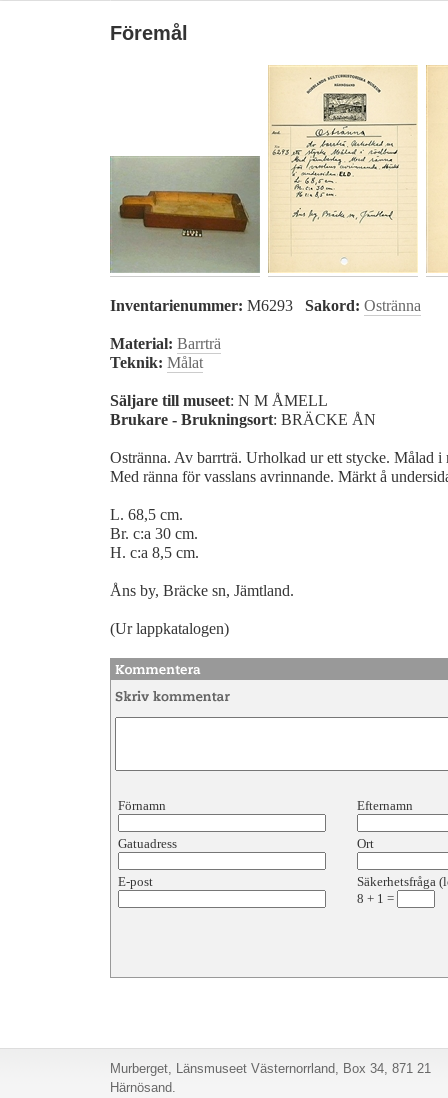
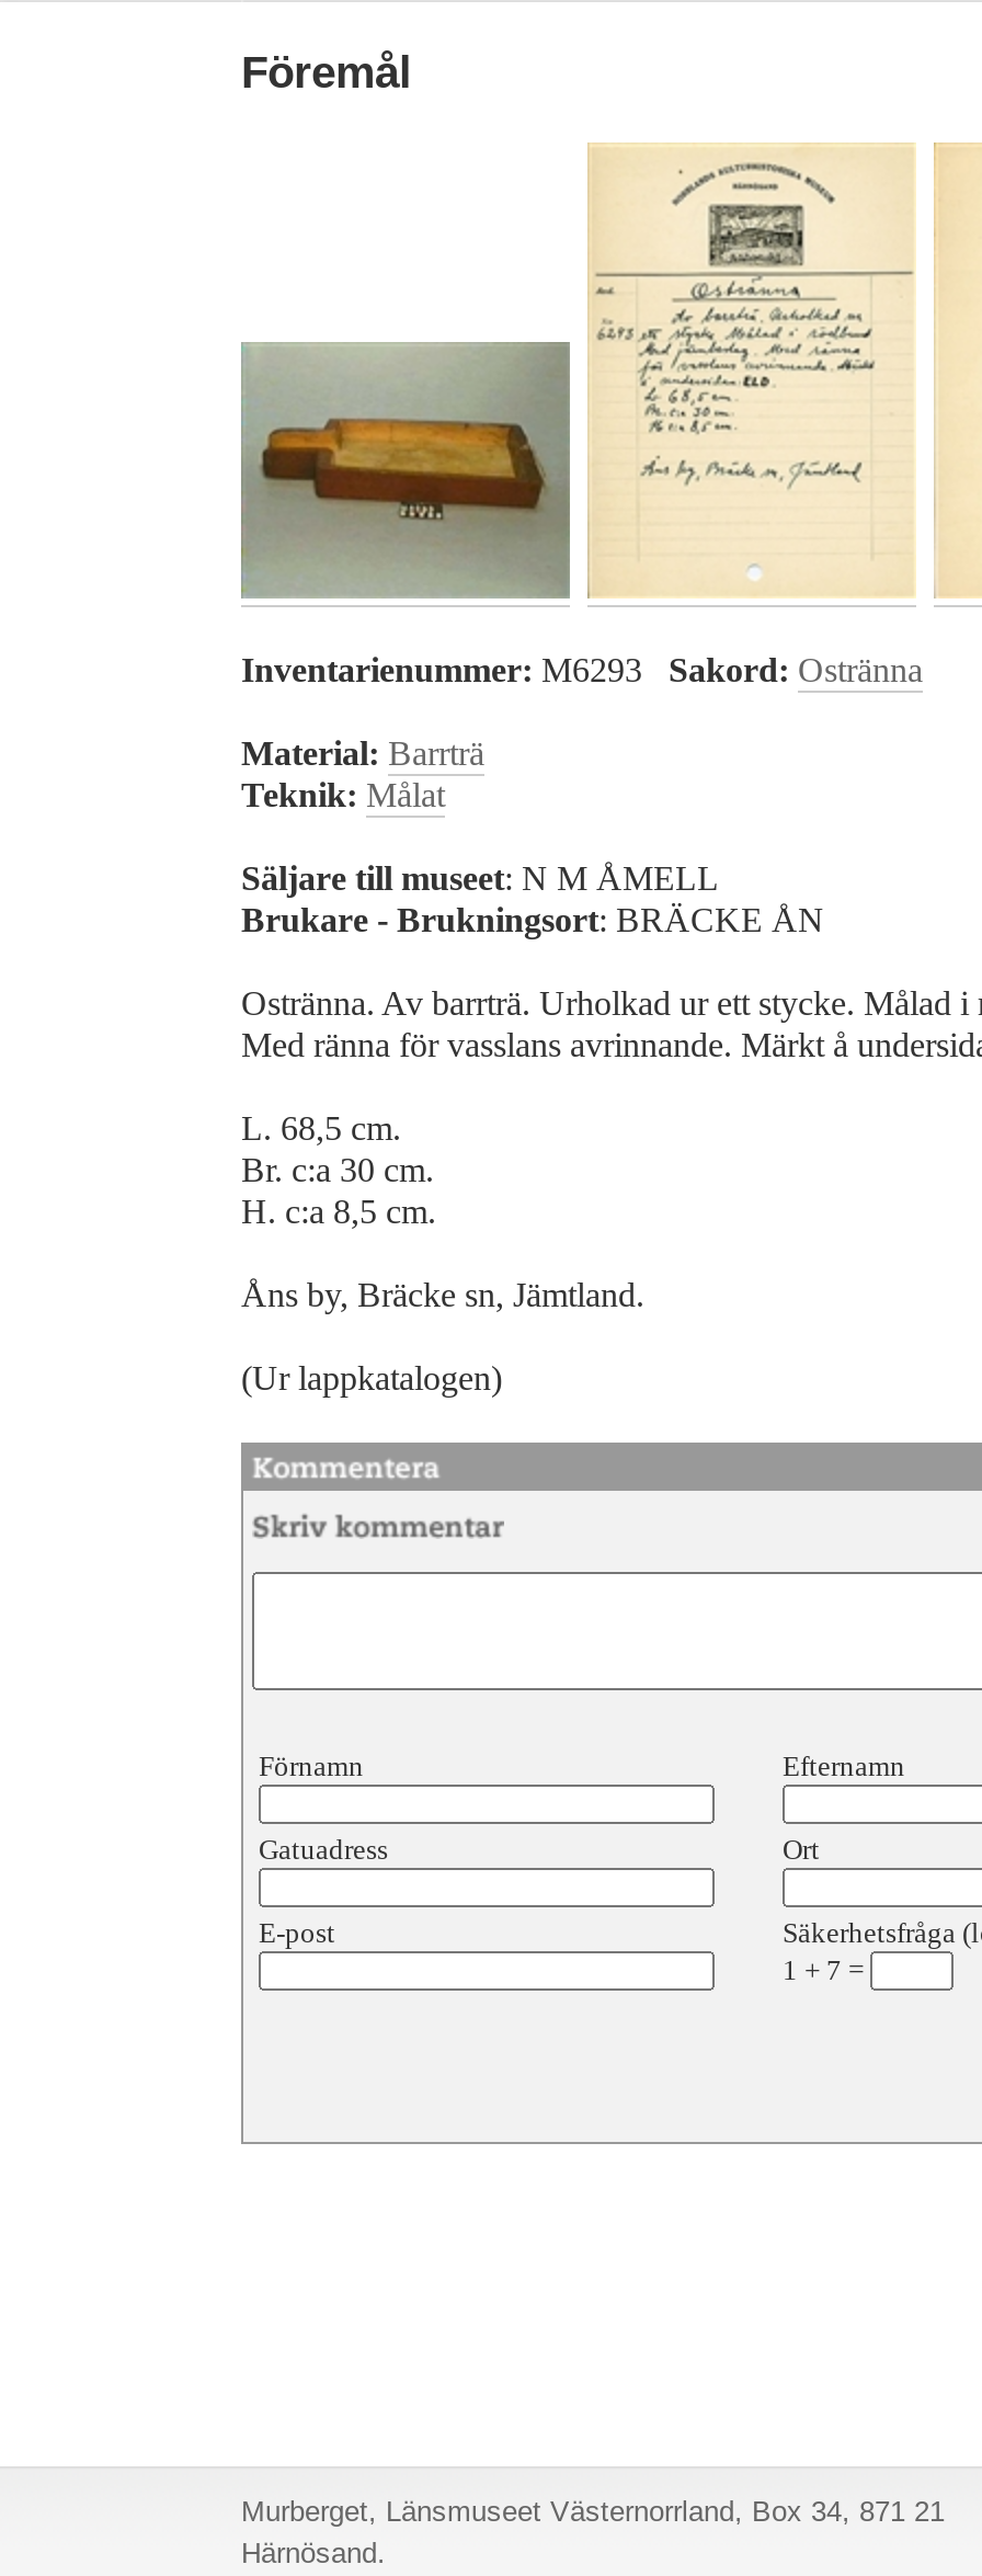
- 8 + 1 =
+ 1 + 7 =
